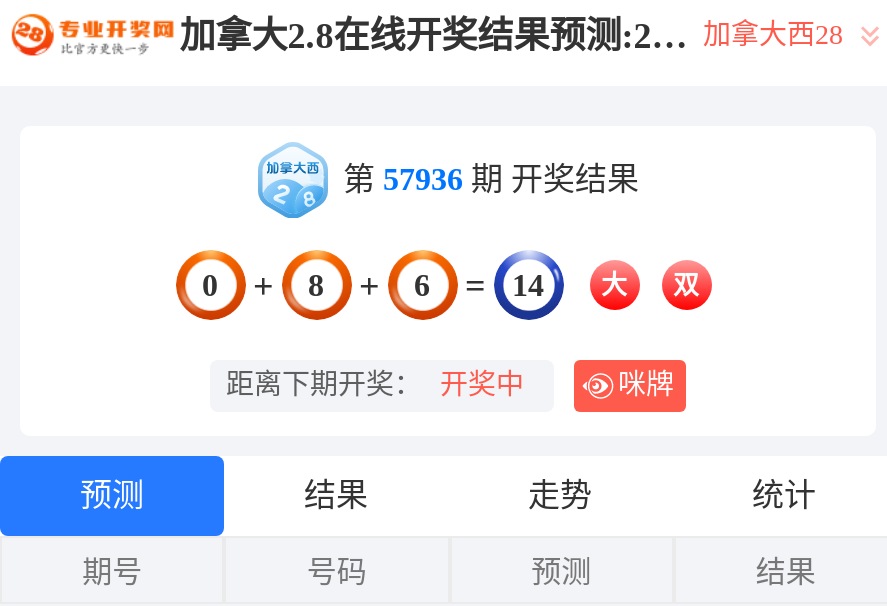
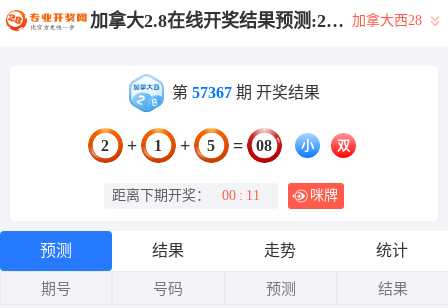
- 第57936期 开奖结果
+ 第57367期 开奖结果

- 0
+ 2

- 8
+ 1

- 6
+ 5

- 14
- 大
+ 08
+ 小

- 距离下期开奖： 开奖中
+ 距离下期开奖：
+ 00 : 11
